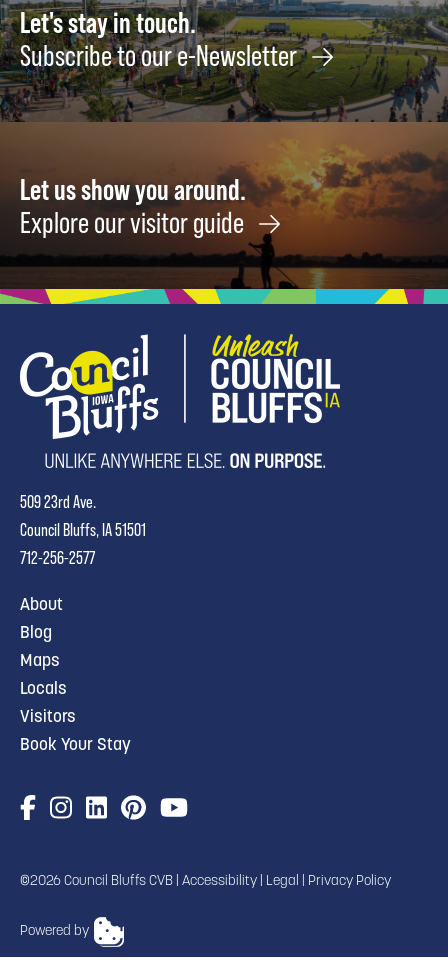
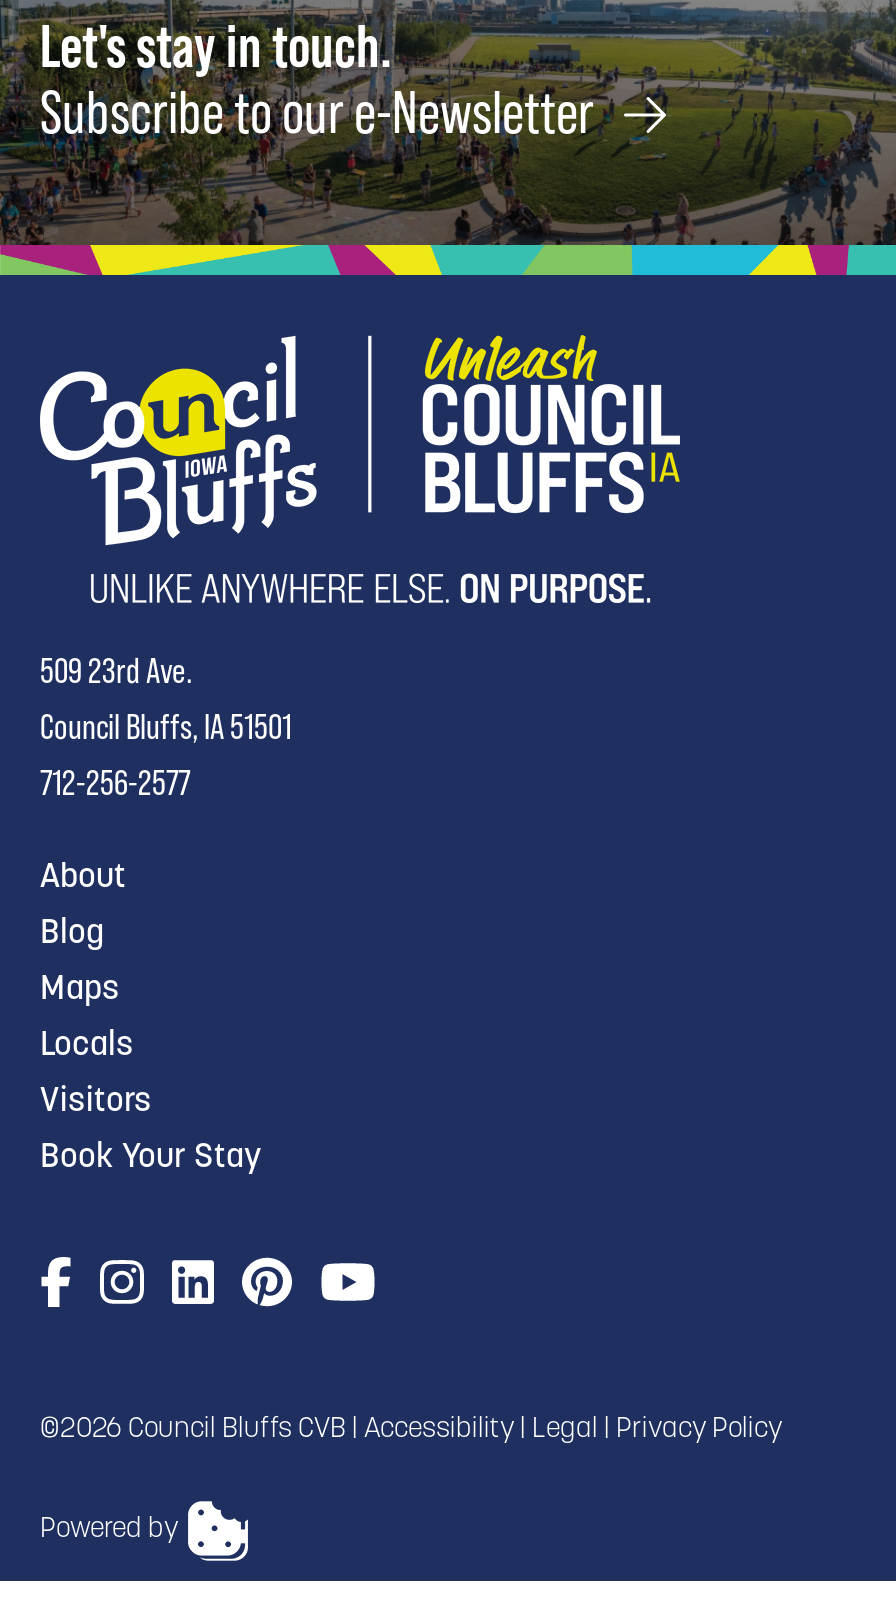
- [image]
- Let us show you around.
- Explore our visitor guide
